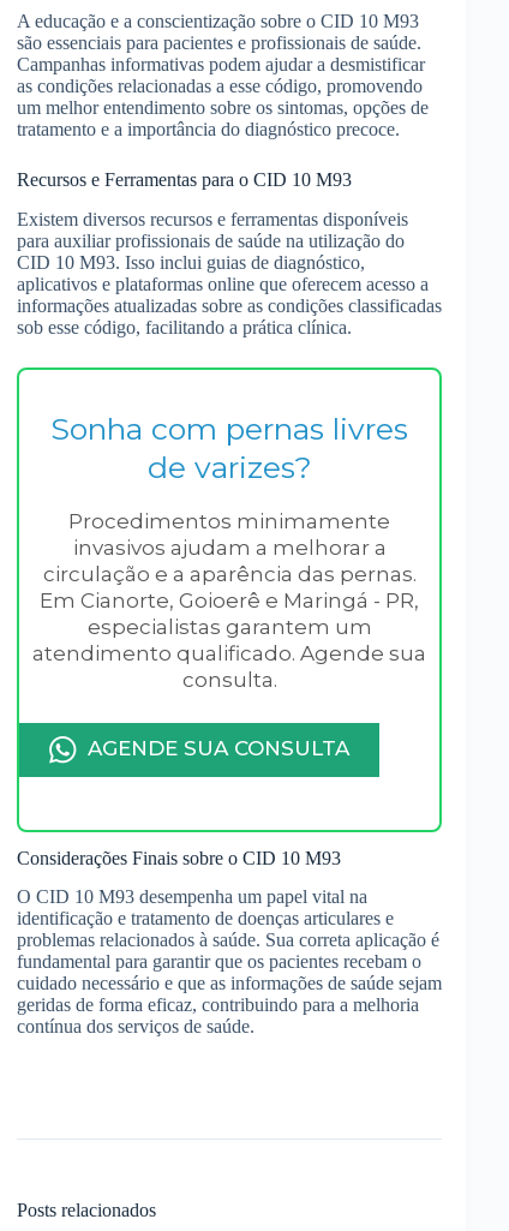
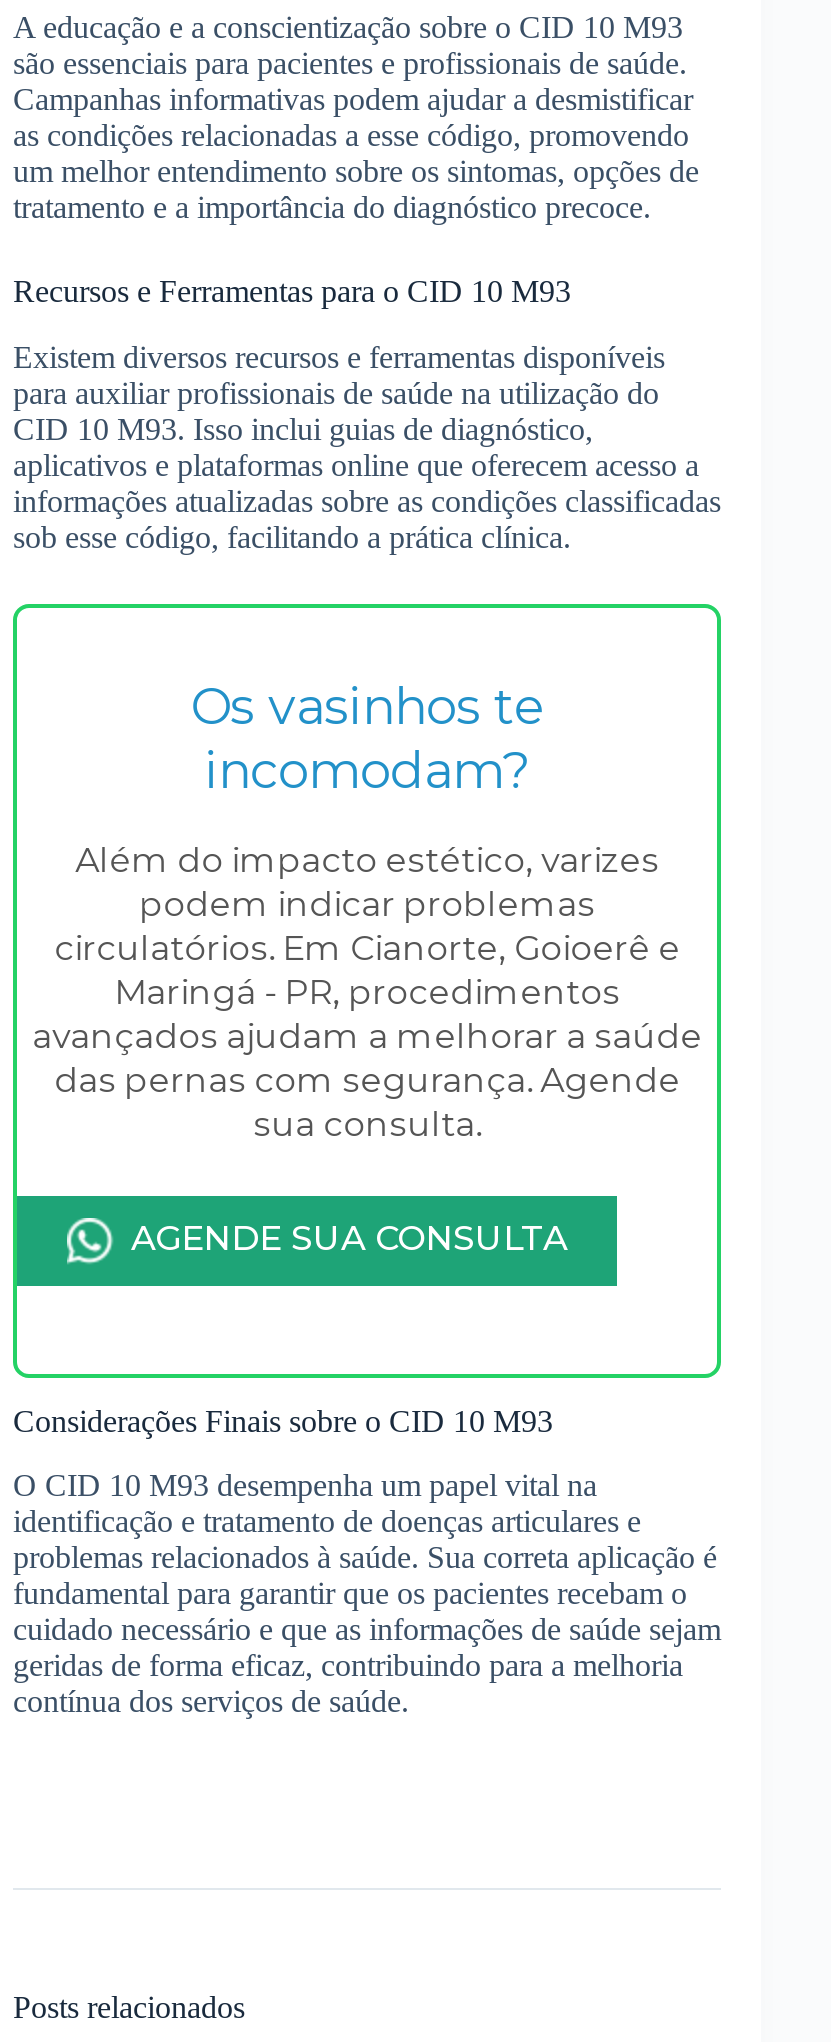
- Sonha com pernas livres
- de varizes?
+ Os vasinhos te
+ incomodam?

- Procedimentos minimamente
- invasivos ajudam a melhorar a
- circulação e a aparência das pernas.
- Em Cianorte, Goioerê e Maringá - PR,
- especialistas garantem um
- atendimento qualificado. Agende sua
- consulta.
+ Além do impacto estético, varizes
+ podem indicar problemas
+ circulatórios. Em Cianorte, Goioerê e
+ Maringá - PR, procedimentos
+ avançados ajudam a melhorar a saúde
+ das pernas com segurança. Agende
+ sua consulta.
